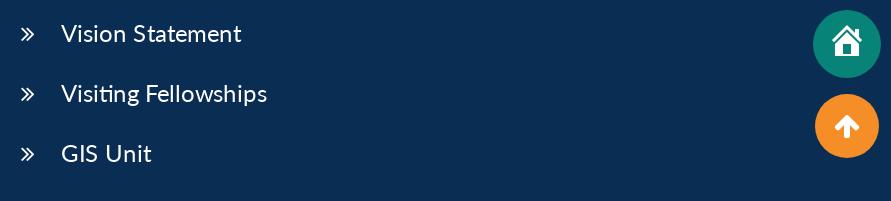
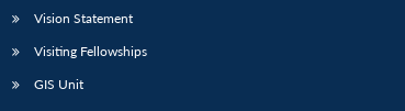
- [image]

- [image]
